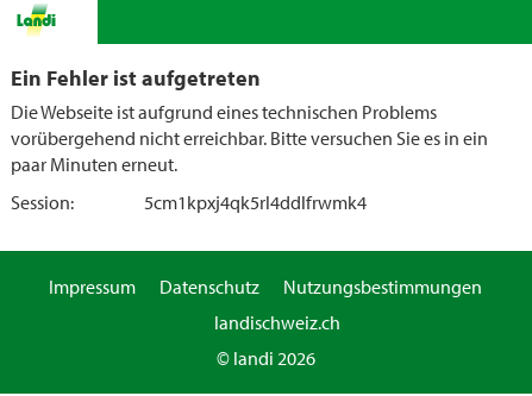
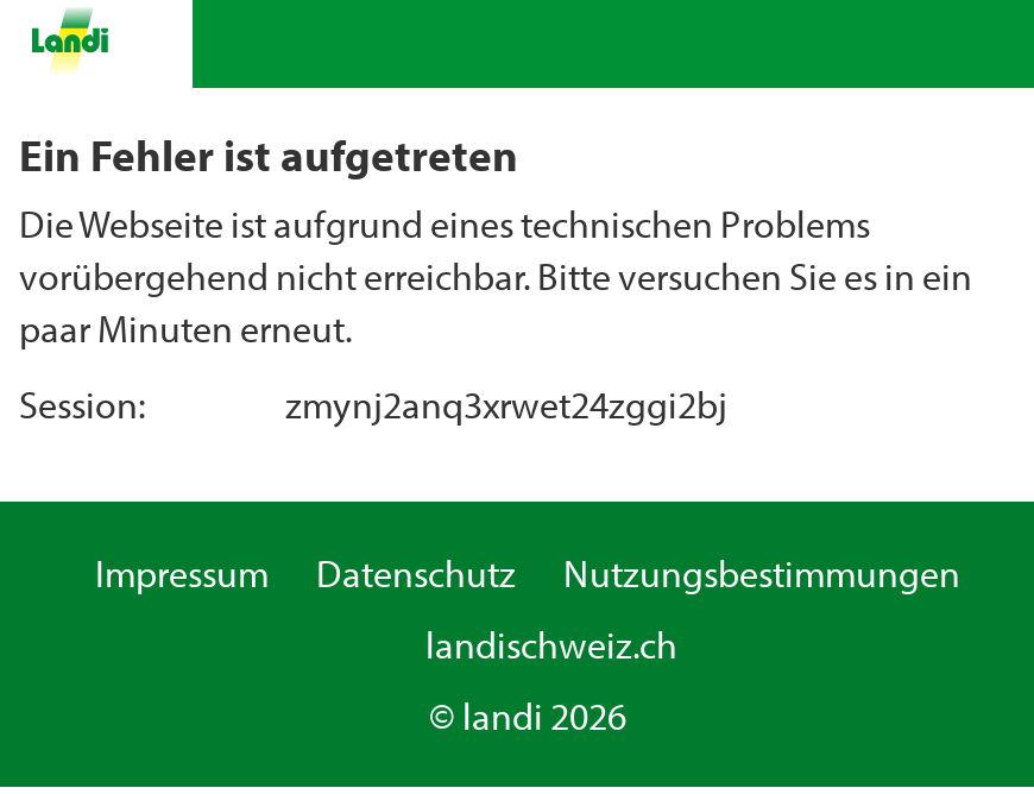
- 5cm1kpxj4qk5rl4ddlfrwmk4
+ zmynj2anq3xrwet24zggi2bj
